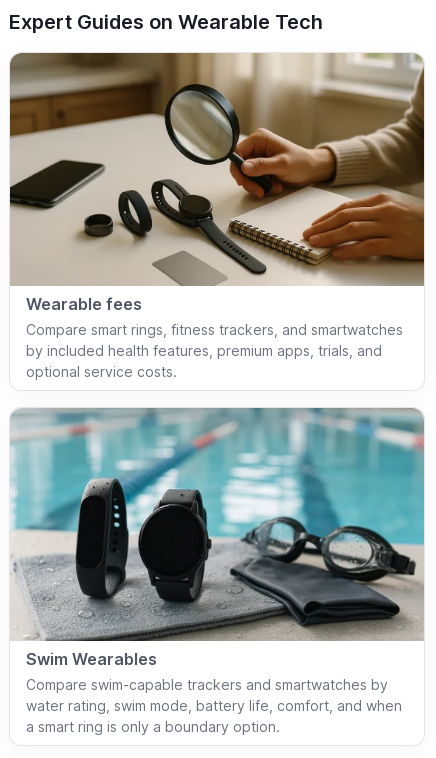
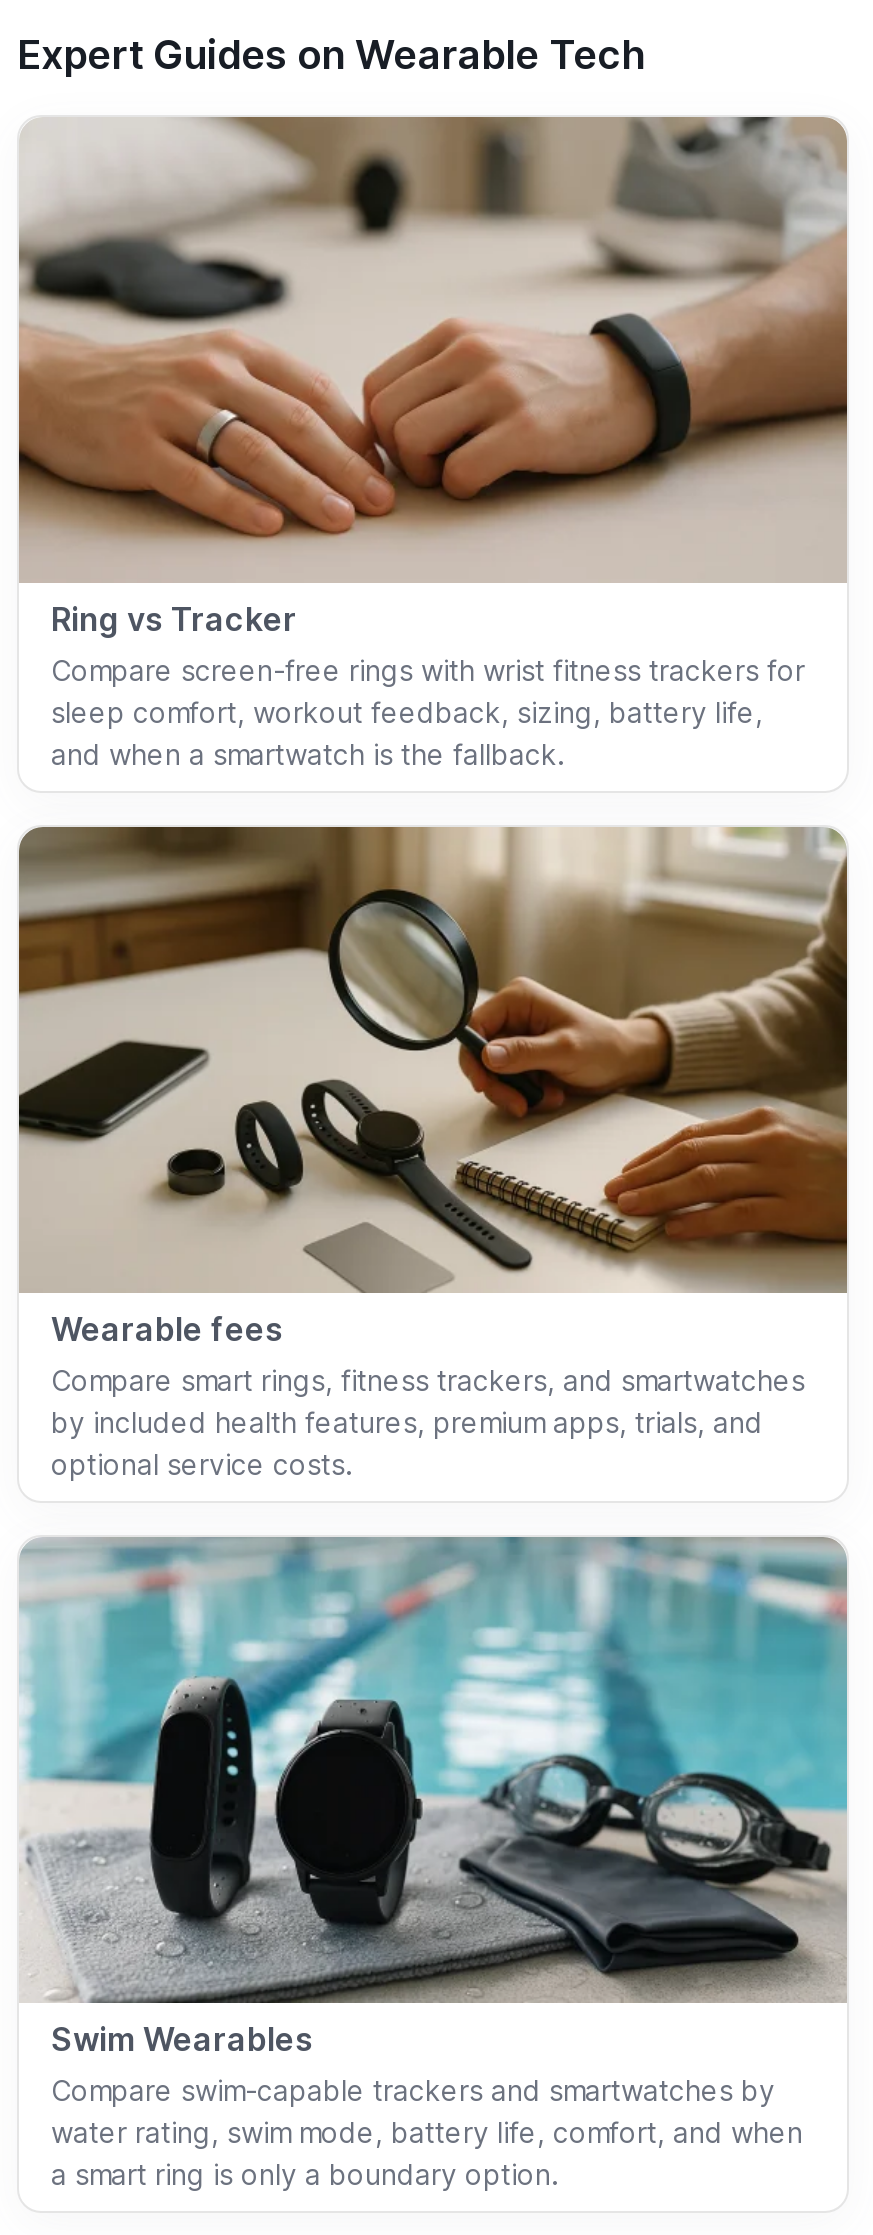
+ [image]
+ Ring vs Tracker
+ Compare screen-free rings with wrist fitness trackers for
+ sleep comfort, workout feedback, sizing, battery life,
+ and when a smartwatch is the fallback.
